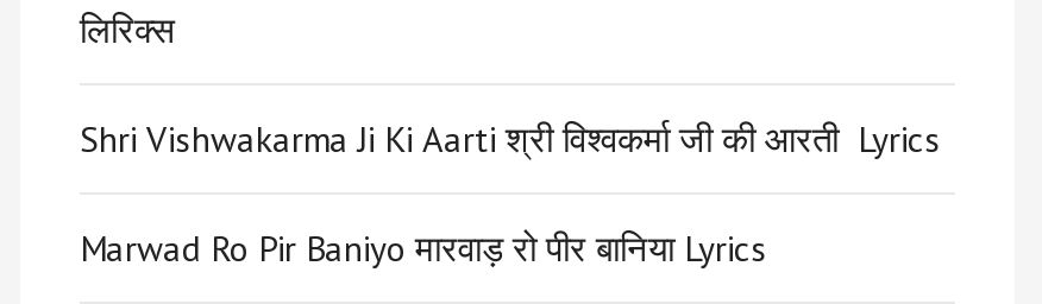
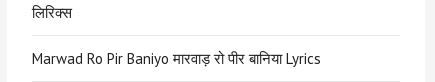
- Shri Vishwakarma Ji Ki Aarti श्री विश्वकर्मा जी की आरती Lyrics
